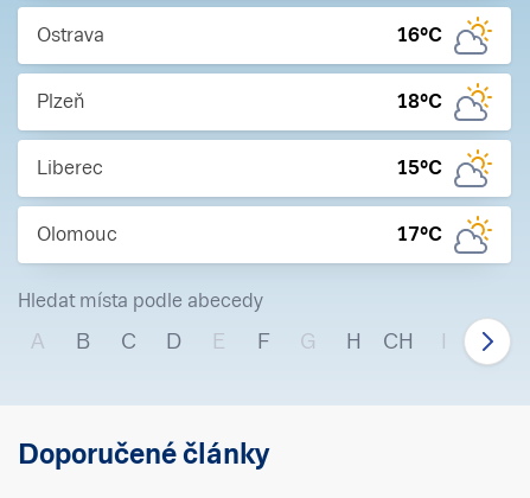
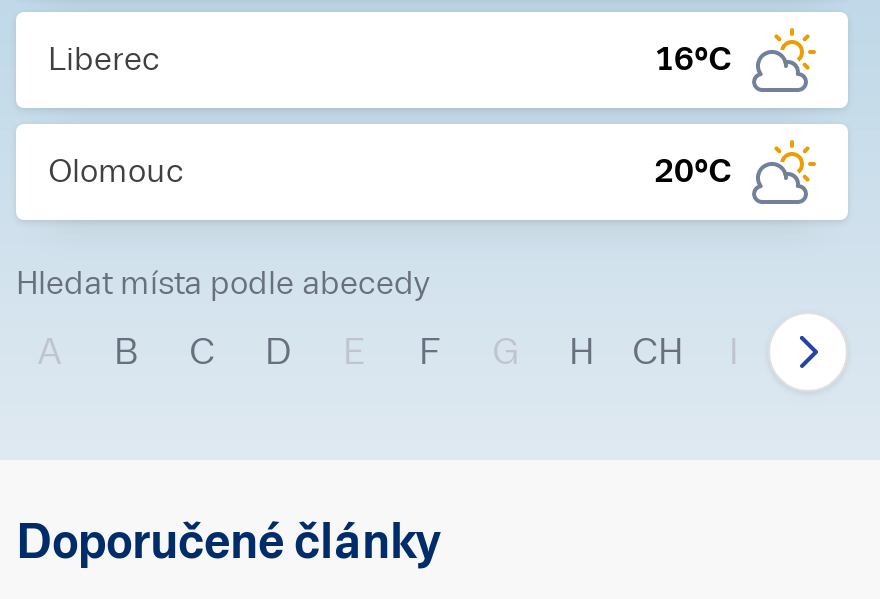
- Ostrava
+ Liberec

- Plzeň
- 18°C
- Liberec
- 15°C

- 17°C
+ 20°C
